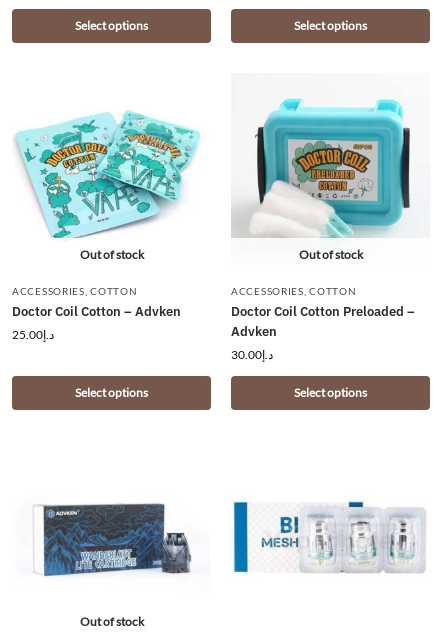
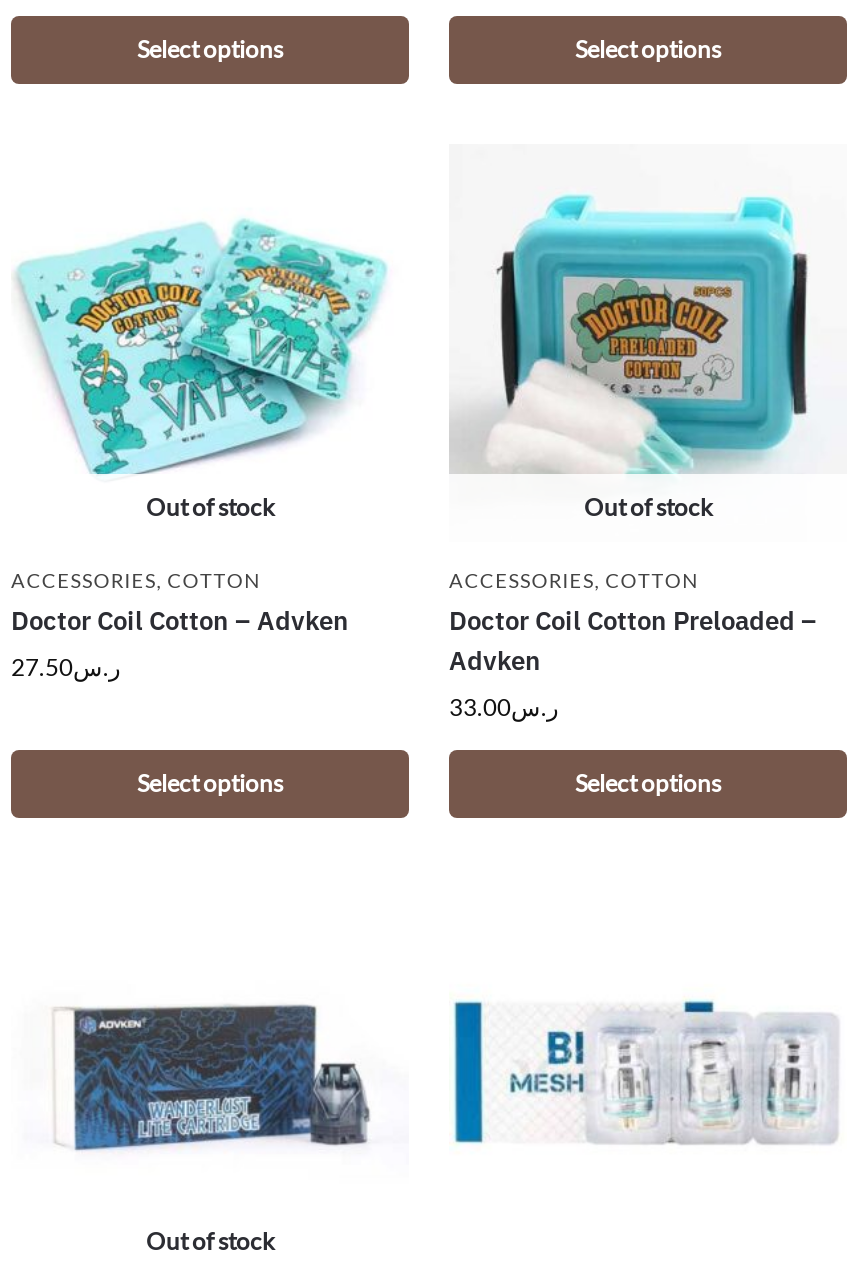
- د.إ 25.00
+ ر.س 27.50

- د.إ 30.00
+ ر.س 33.00
